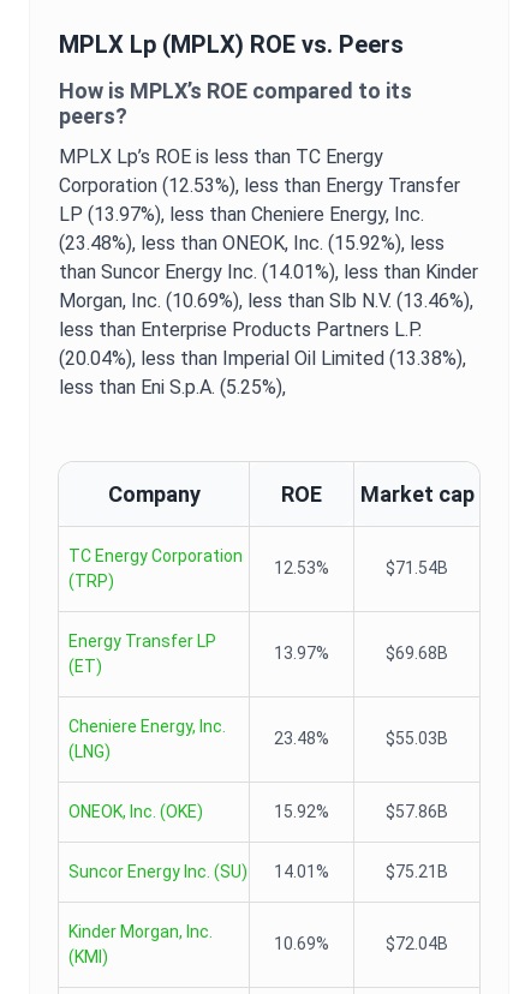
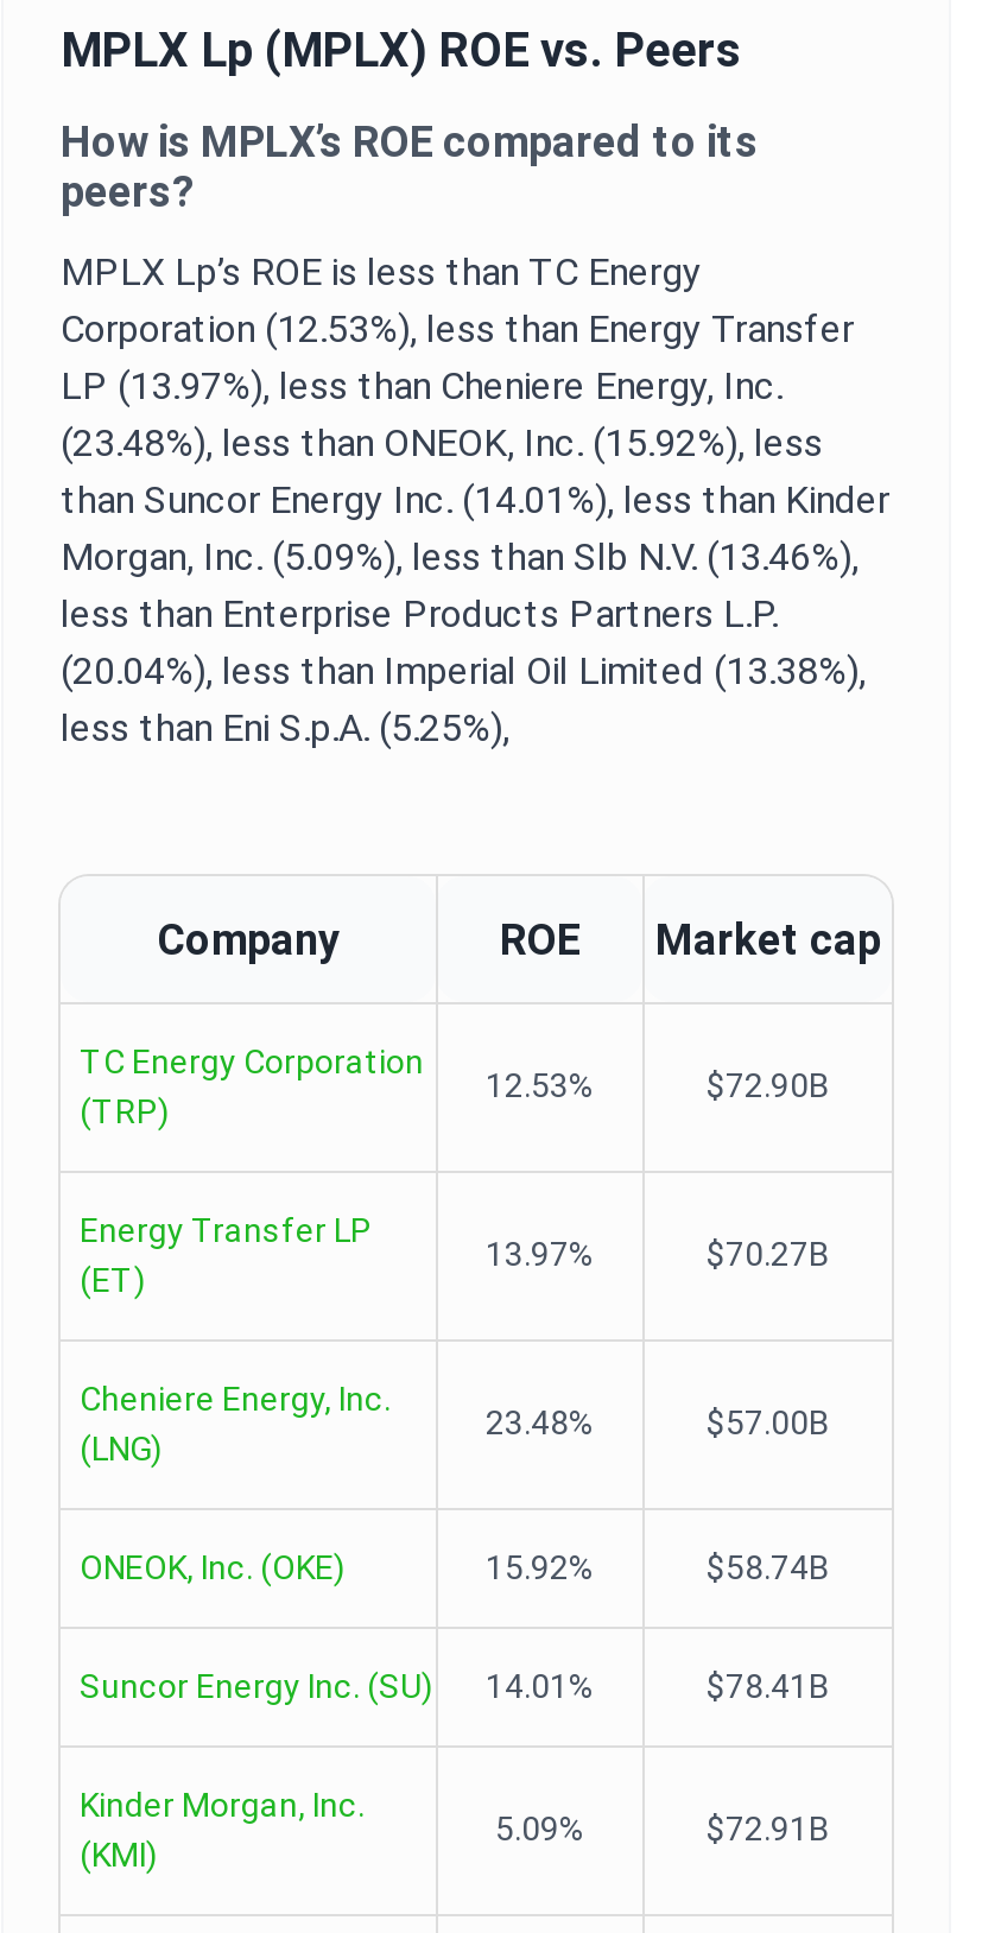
- Morgan, Inc. (10.69%), less than Slb N.V. (13.46%),
+ Morgan, Inc. (5.09%), less than Slb N.V. (13.46%),

- $71.54B
+ $72.90B

- $69.68B
+ $70.27B

- $55.03B
+ $57.00B

- $57.86B
+ $58.74B

- $75.21B
+ $78.41B

- 10.69%
- $72.04B
+ 5.09%
+ $72.91B
